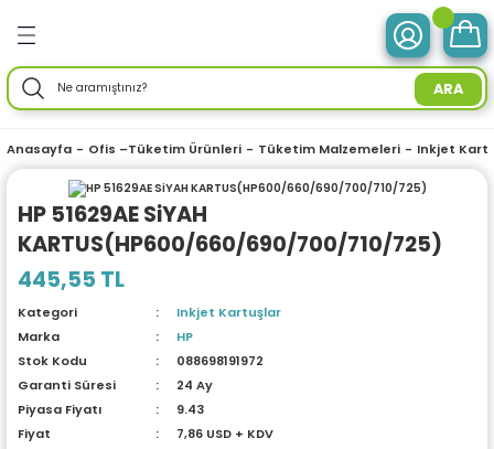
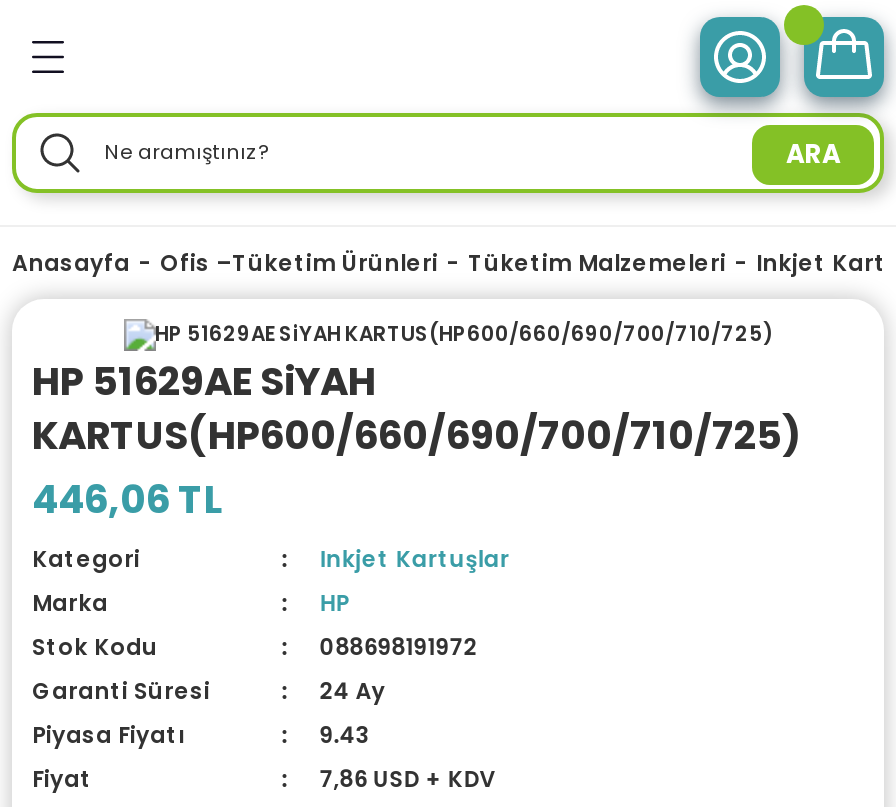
- 445,55 TL
+ 446,06 TL
